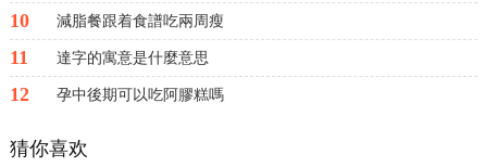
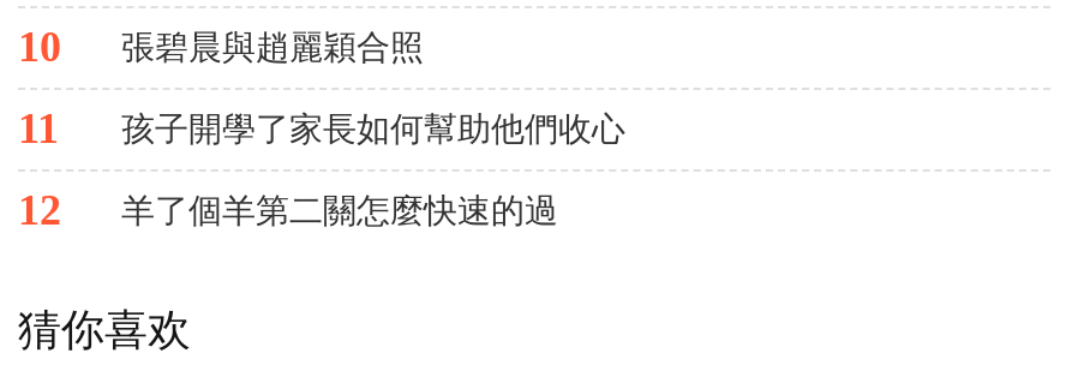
- 減脂餐跟着食譜吃兩周瘦
+ 張碧晨與趙麗穎合照

- 達字的寓意是什麼意思
+ 孩子開學了家長如何幫助他們收心

- 孕中後期可以吃阿膠糕嗎
+ 羊了個羊第二關怎麼快速的過
